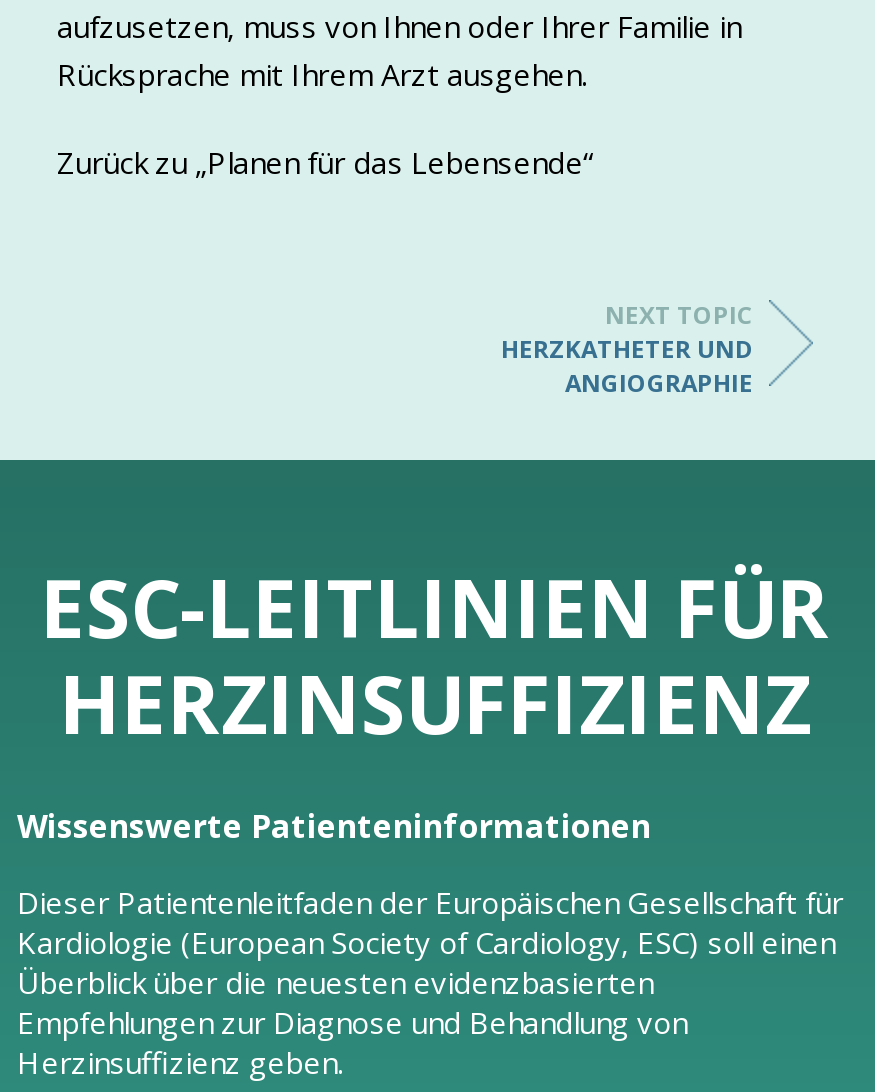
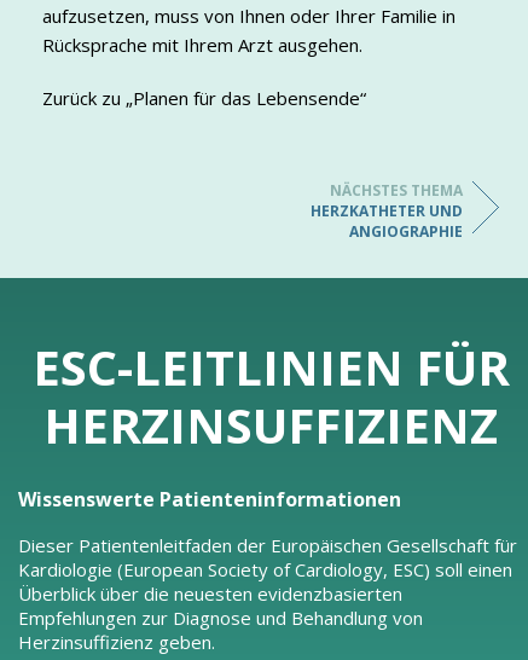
- NEXT TOPIC
+ NÄCHSTES THEMA
